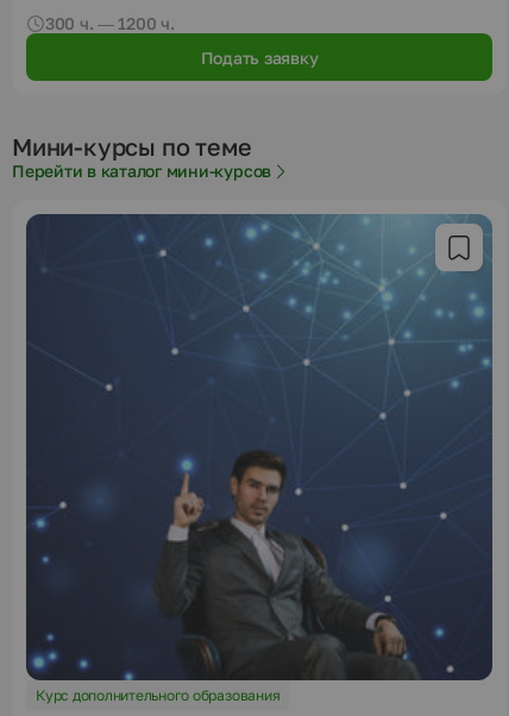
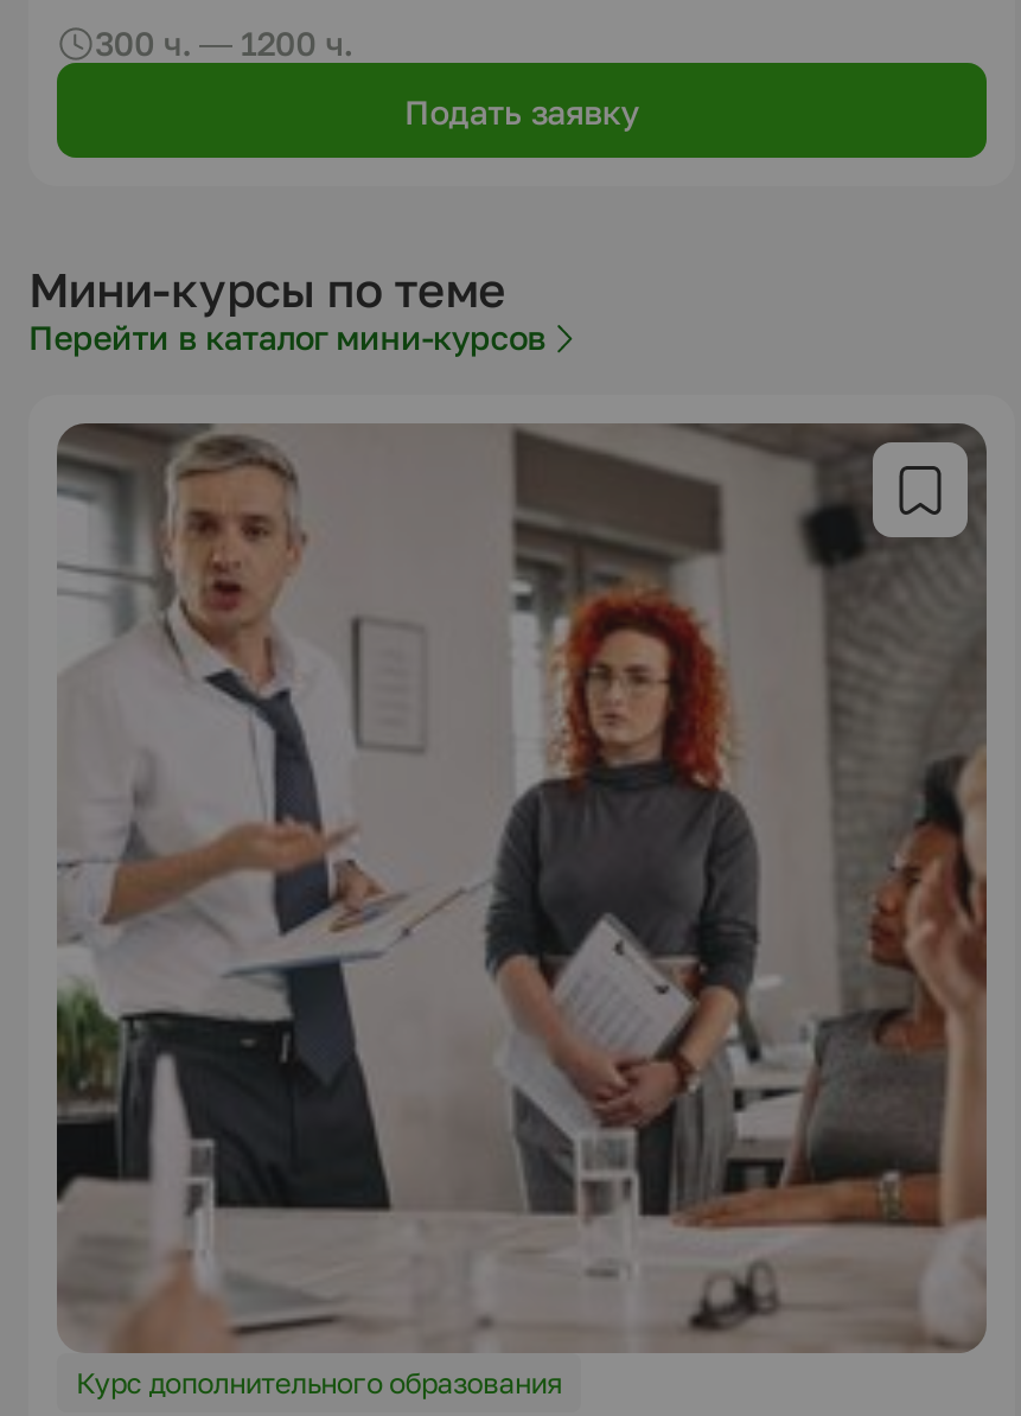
- [image]
+ [image]
